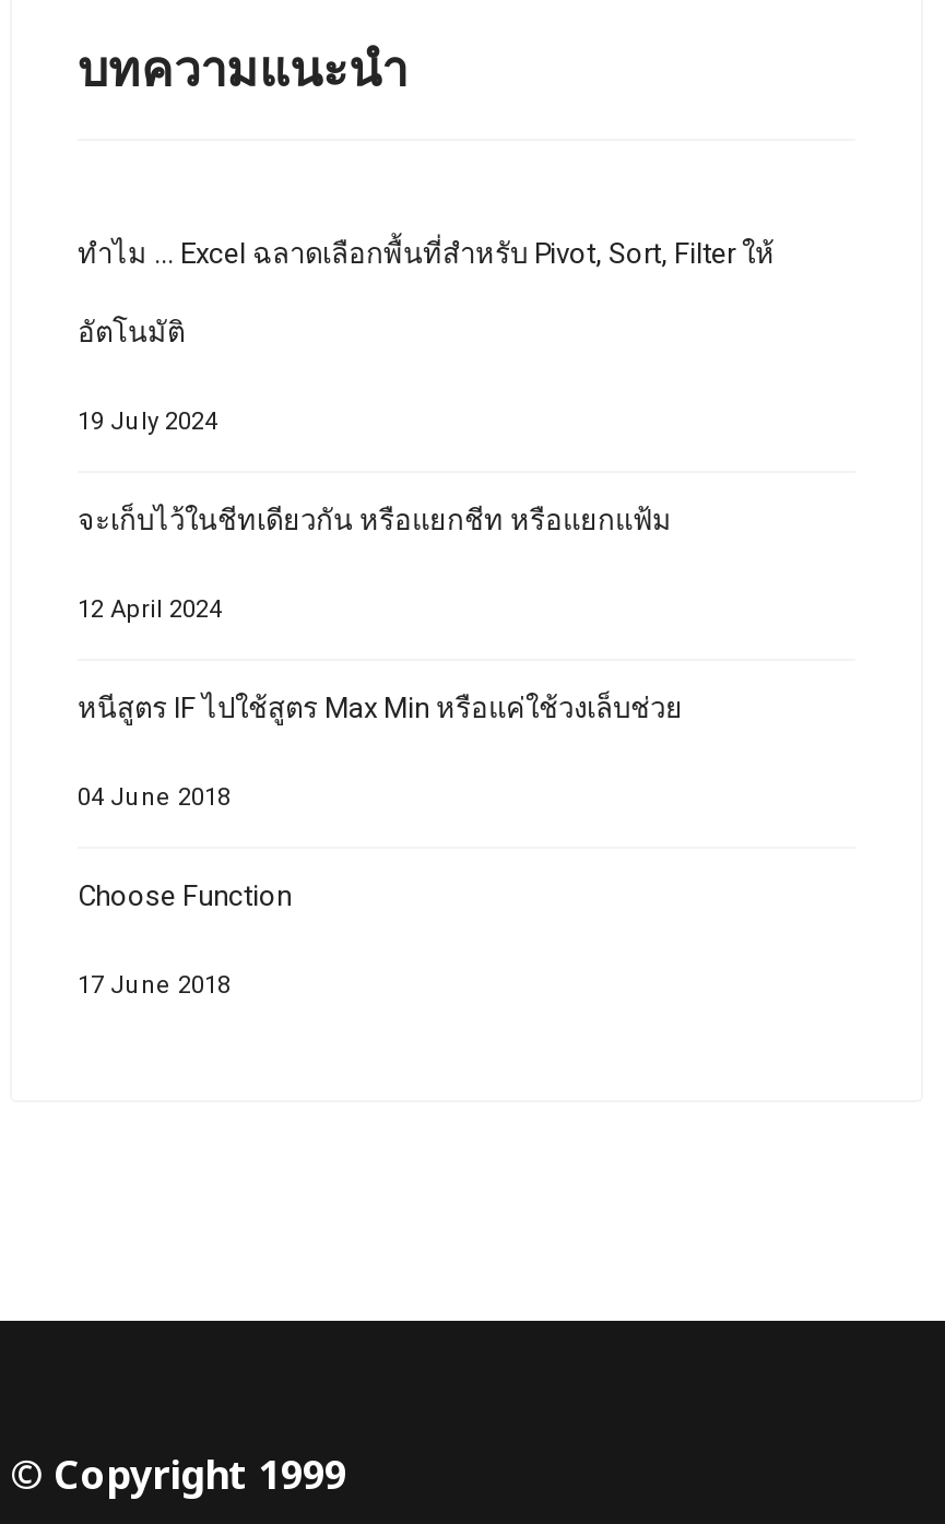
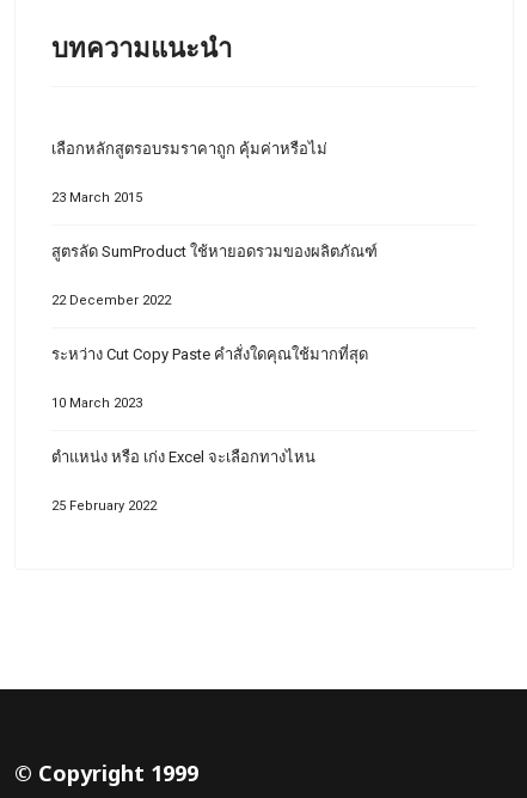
- ทำไม ... Excel ฉลาดเลือกพื้นที่สำหรับ Pivot, Sort, Filter ให้
- อัตโนมัติ
- 19 July 2024
- จะเก็บไว้ในชีทเดียวกัน หรือแยกชีท หรือแยกแฟ้ม
- 12 April 2024
- หนีสูตร IF ไปใช้สูตร Max Min หรือแค่ใช้วงเล็บช่วย
- 04 June 2018
- Choose Function
- 17 June 2018
+ เลือกหลักสูตรอบรมราคาถูก คุ้มค่าหรือไม่
+ 23 March 2015
+ สูตรลัด SumProduct ใช้หายอดรวมของผลิตภัณฑ์
+ 22 December 2022
+ ระหว่าง Cut Copy Paste คำสั่งใดคุณใช้มากที่สุด
+ 10 March 2023
+ ตำแหน่ง หรือ เก่ง Excel จะเลือกทางไหน
+ 25 February 2022
